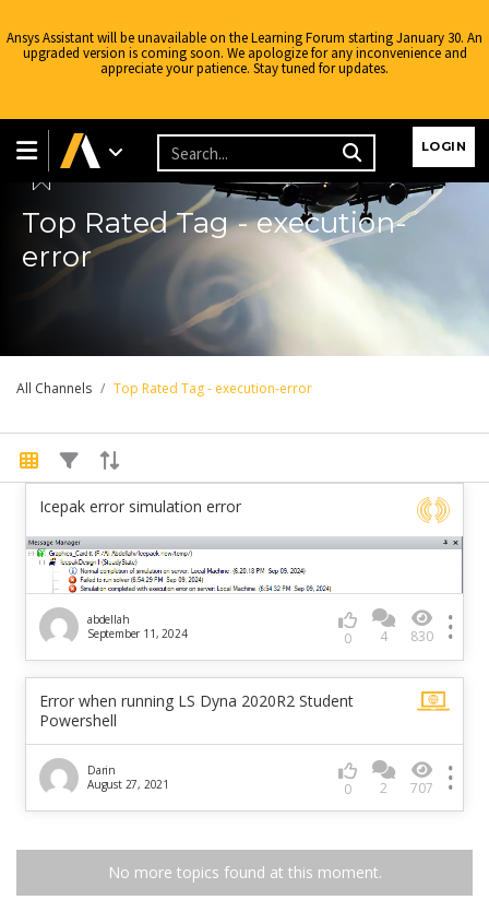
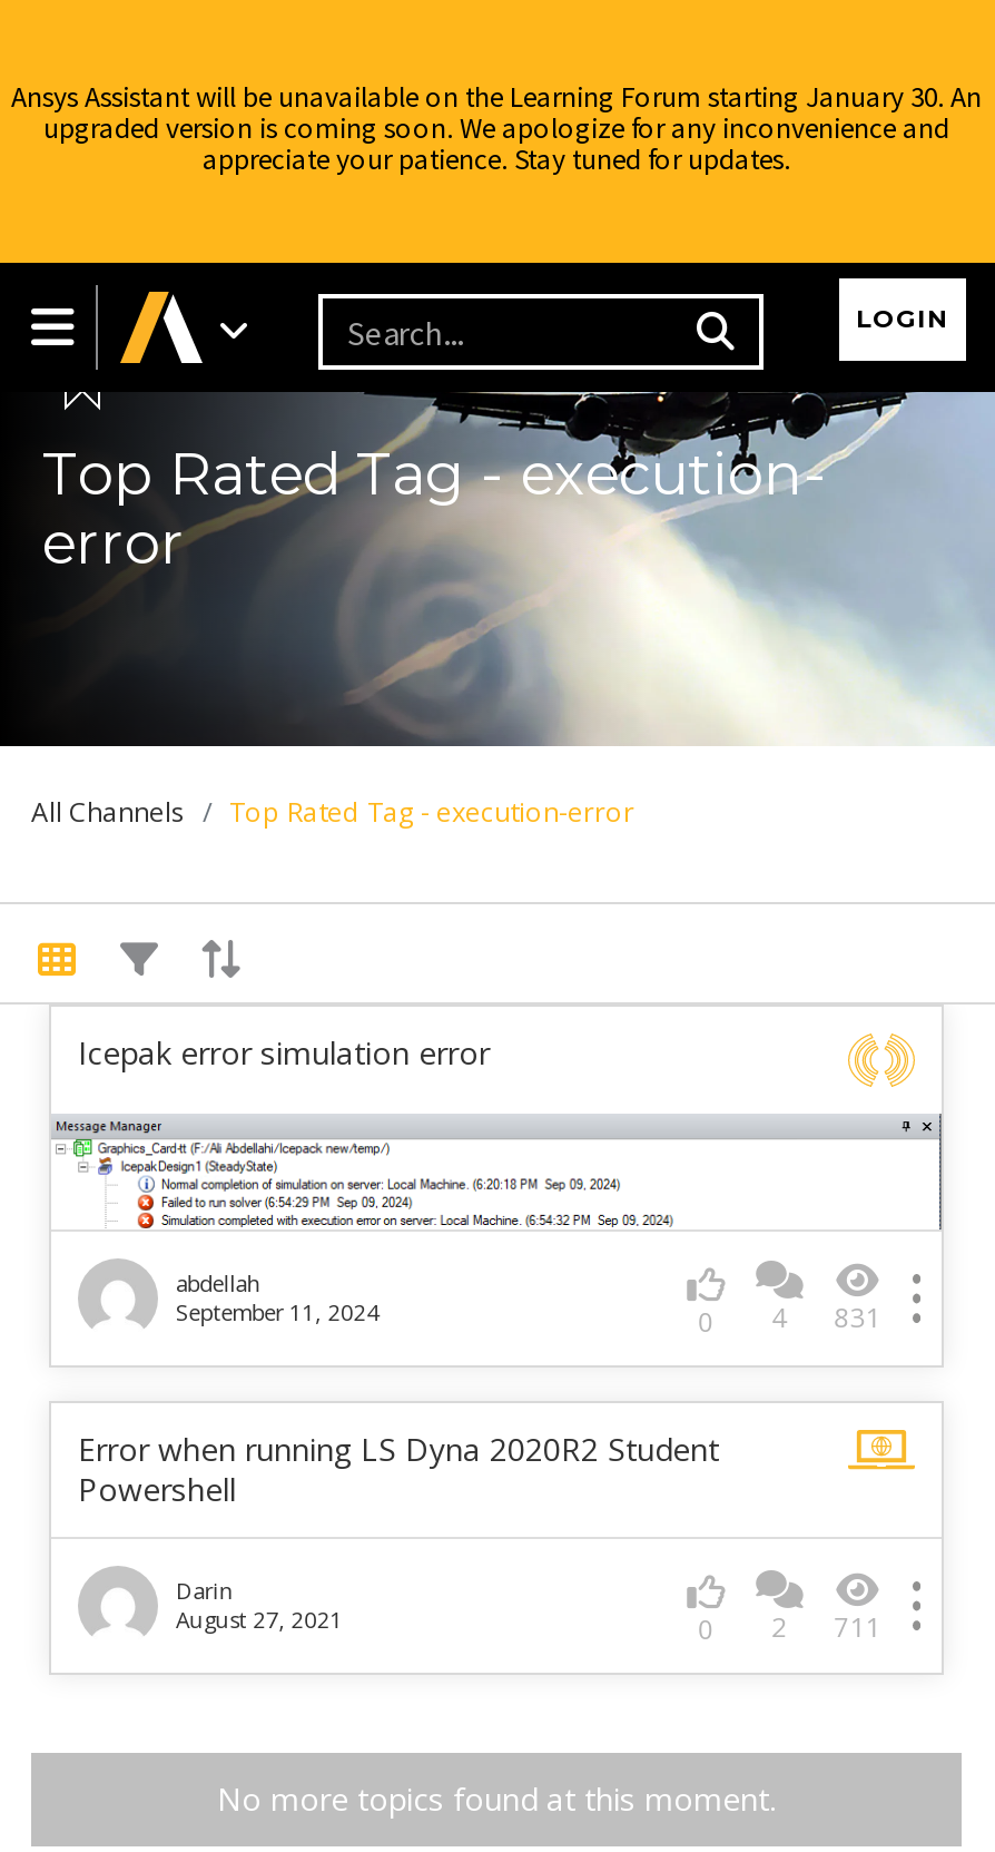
- 0 4 830
+ 0 4 831

- 0 2 707
+ 0 2 711
